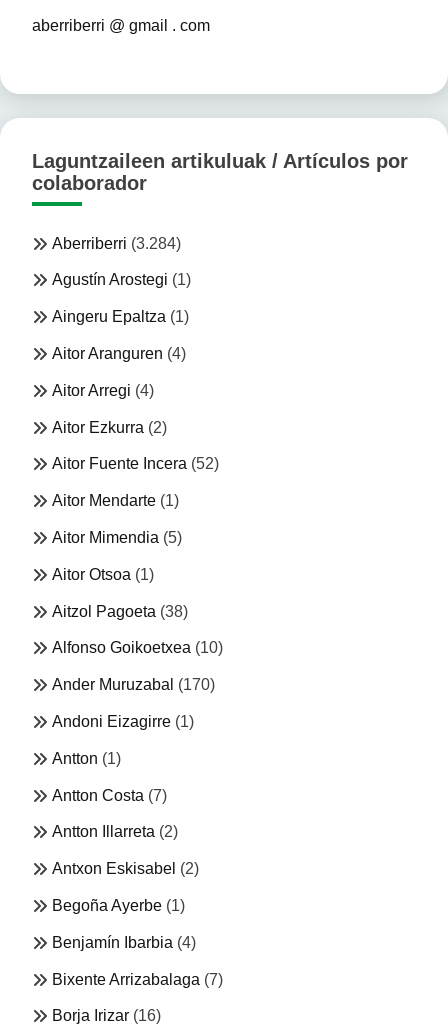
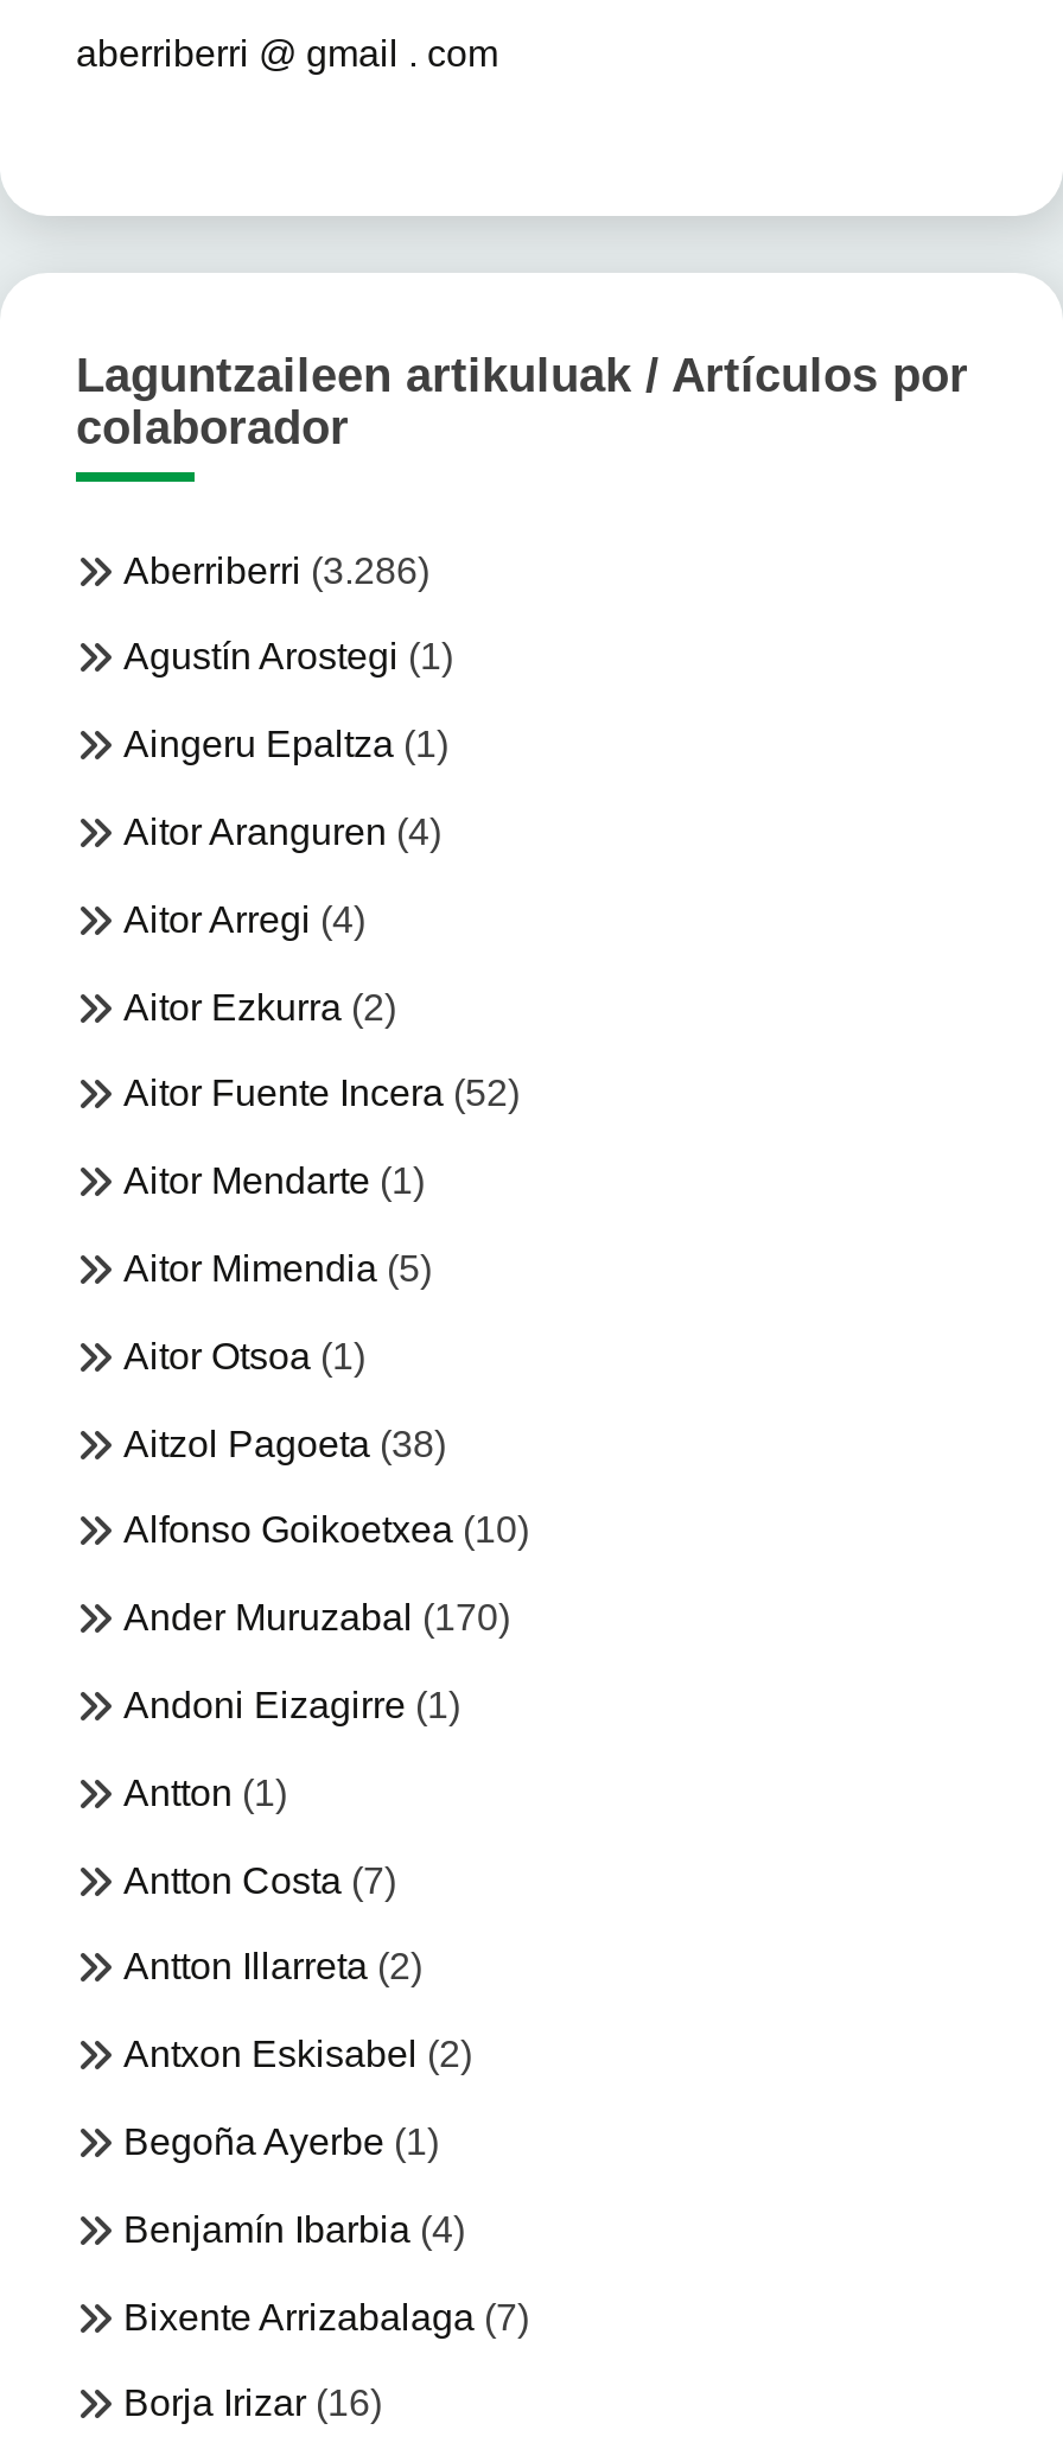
- Aberriberri (3.284)
+ Aberriberri (3.286)
